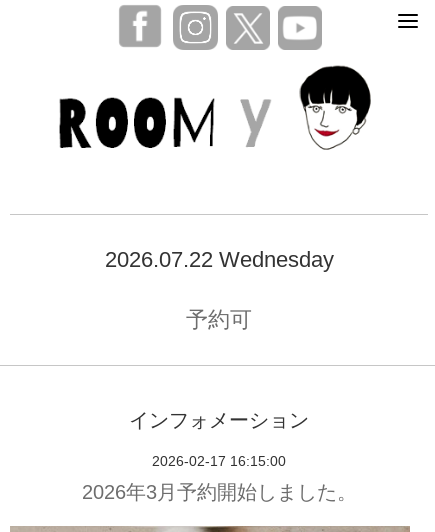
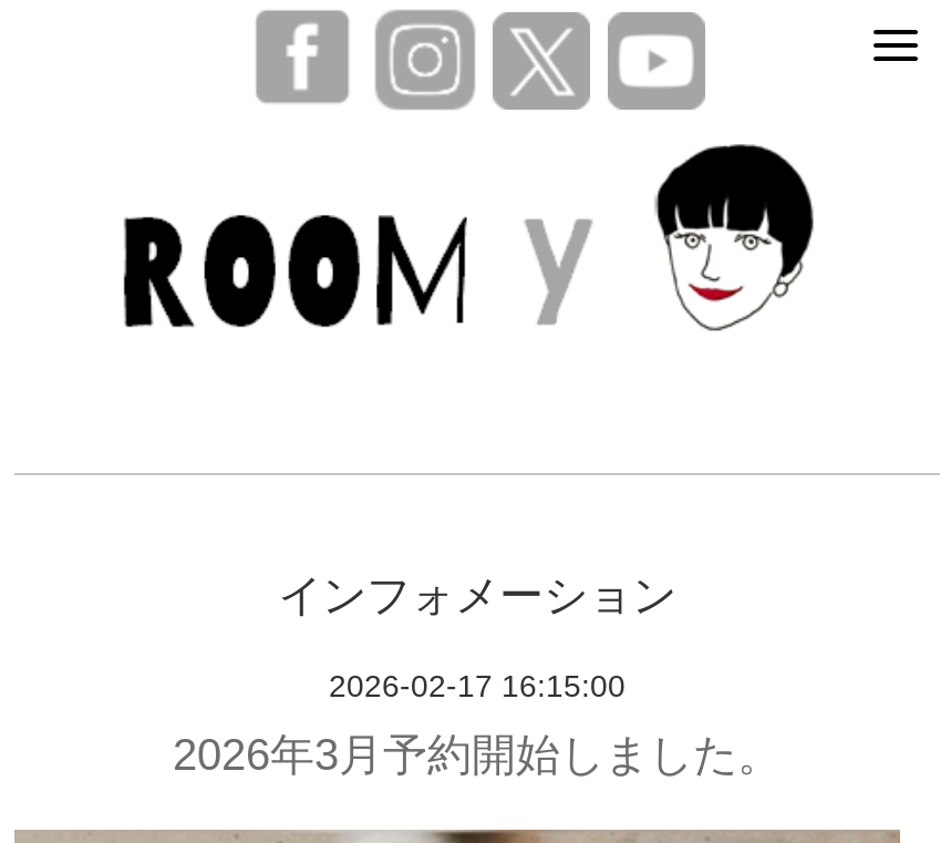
- 2026.07.22 Wednesday
- 予約可
